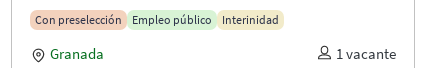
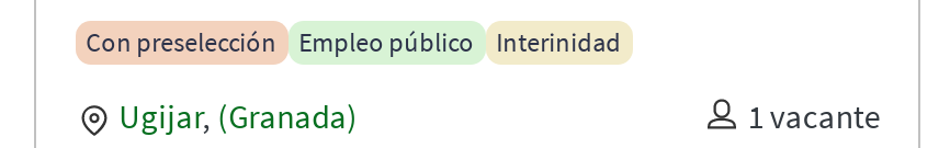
- Granada
+ Ugijar, (Granada)
